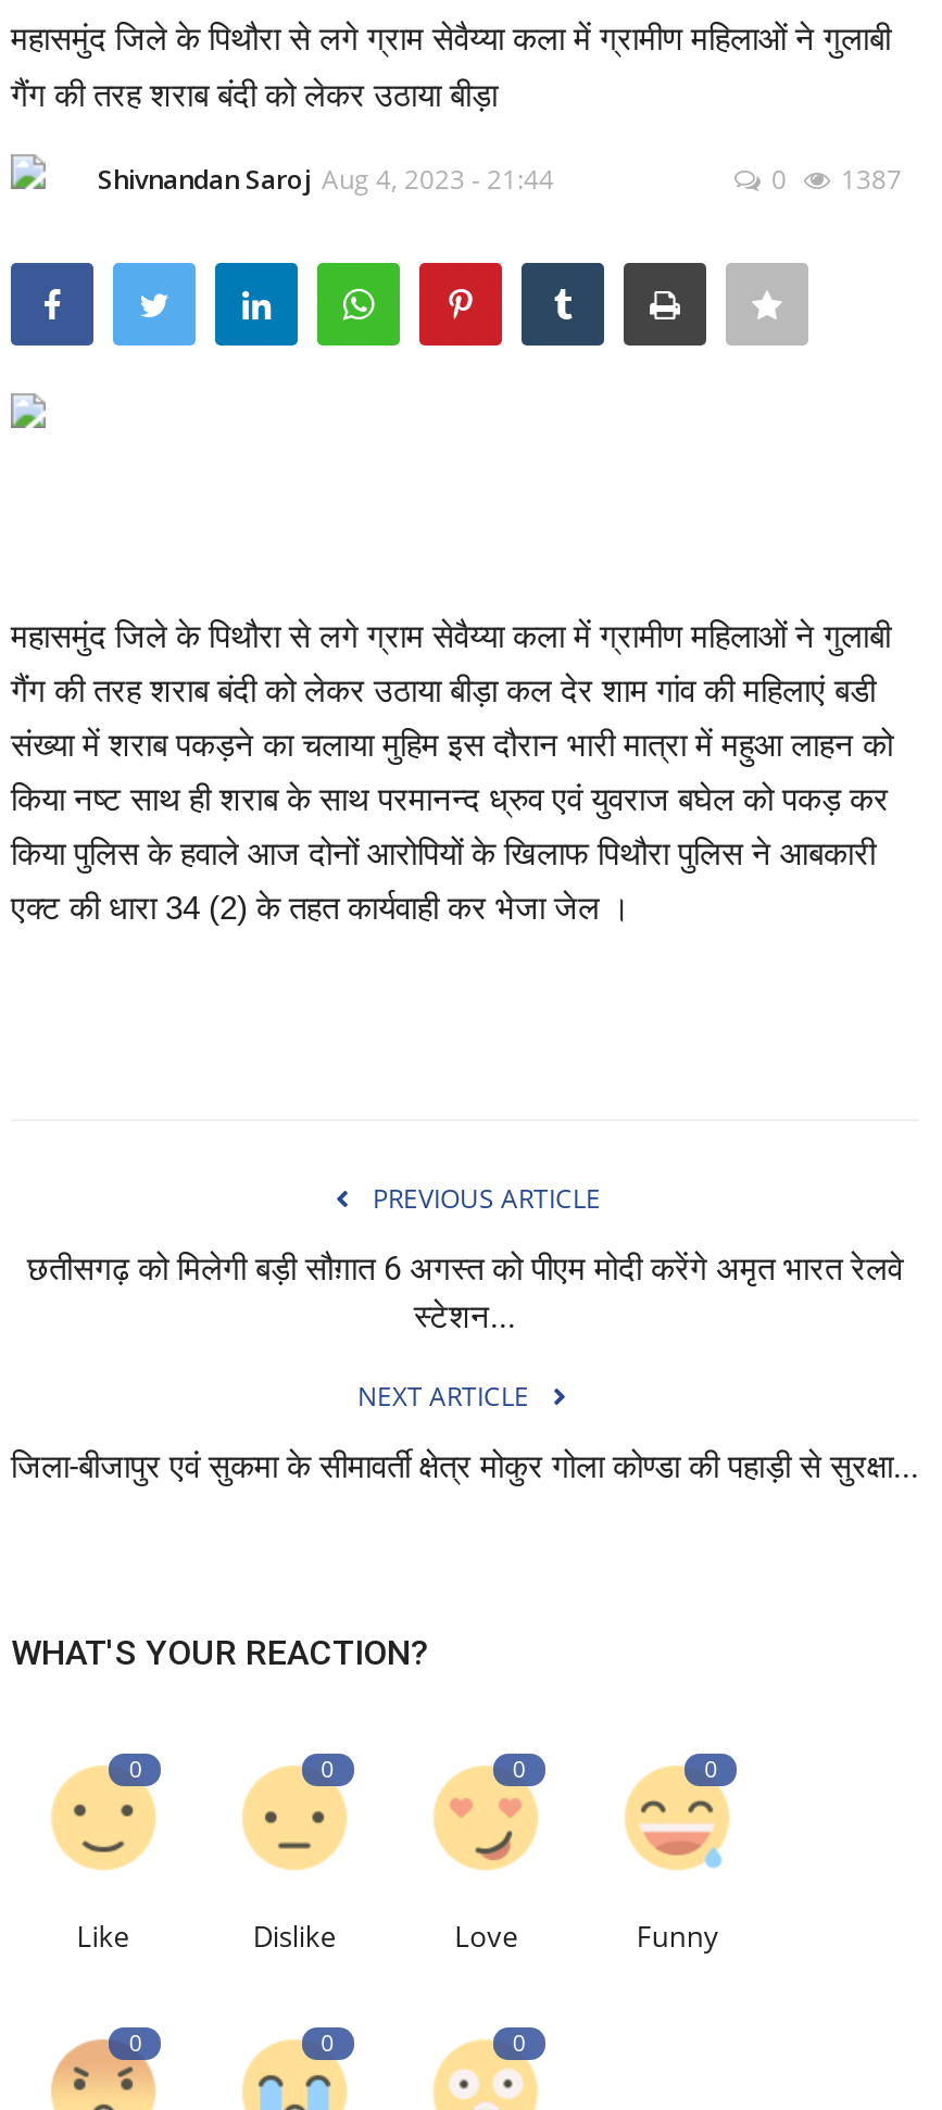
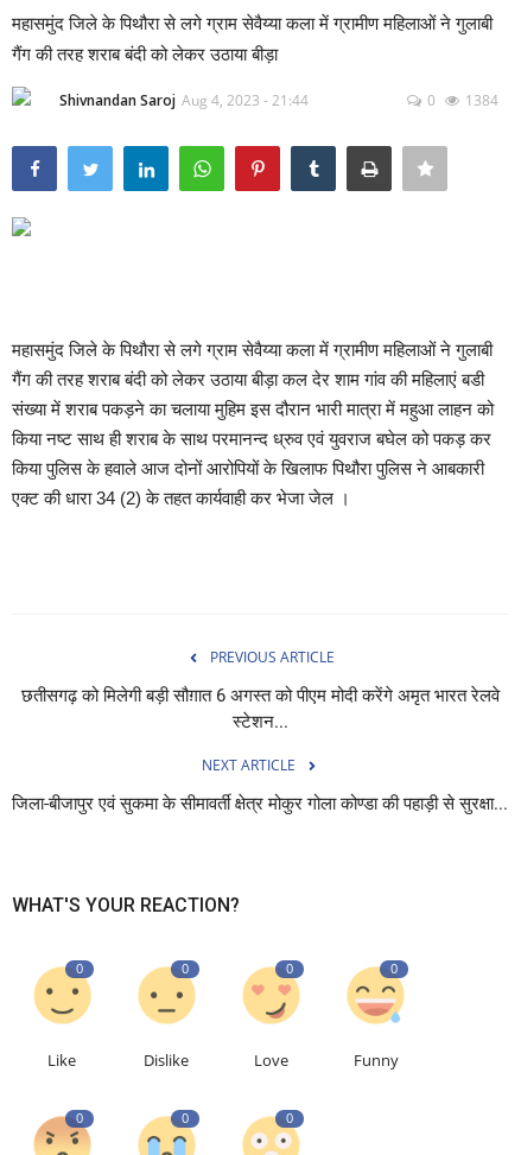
- 0 1387
+ 0 1384
